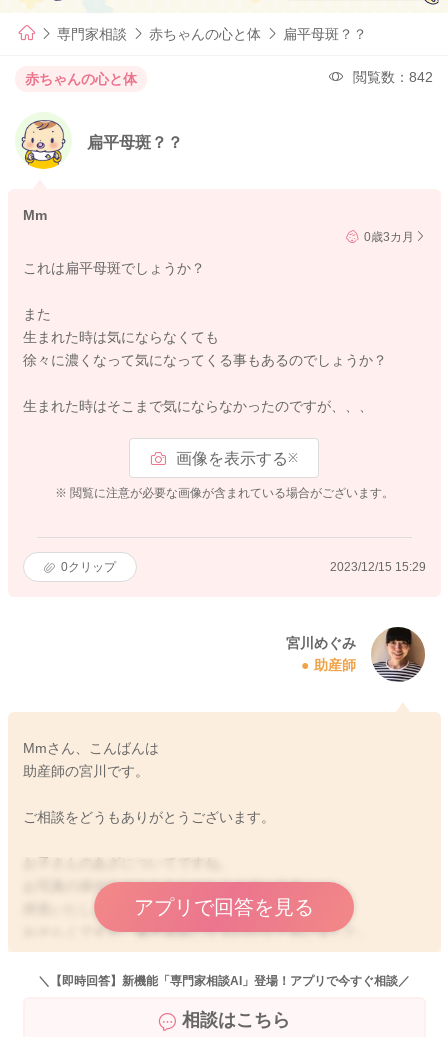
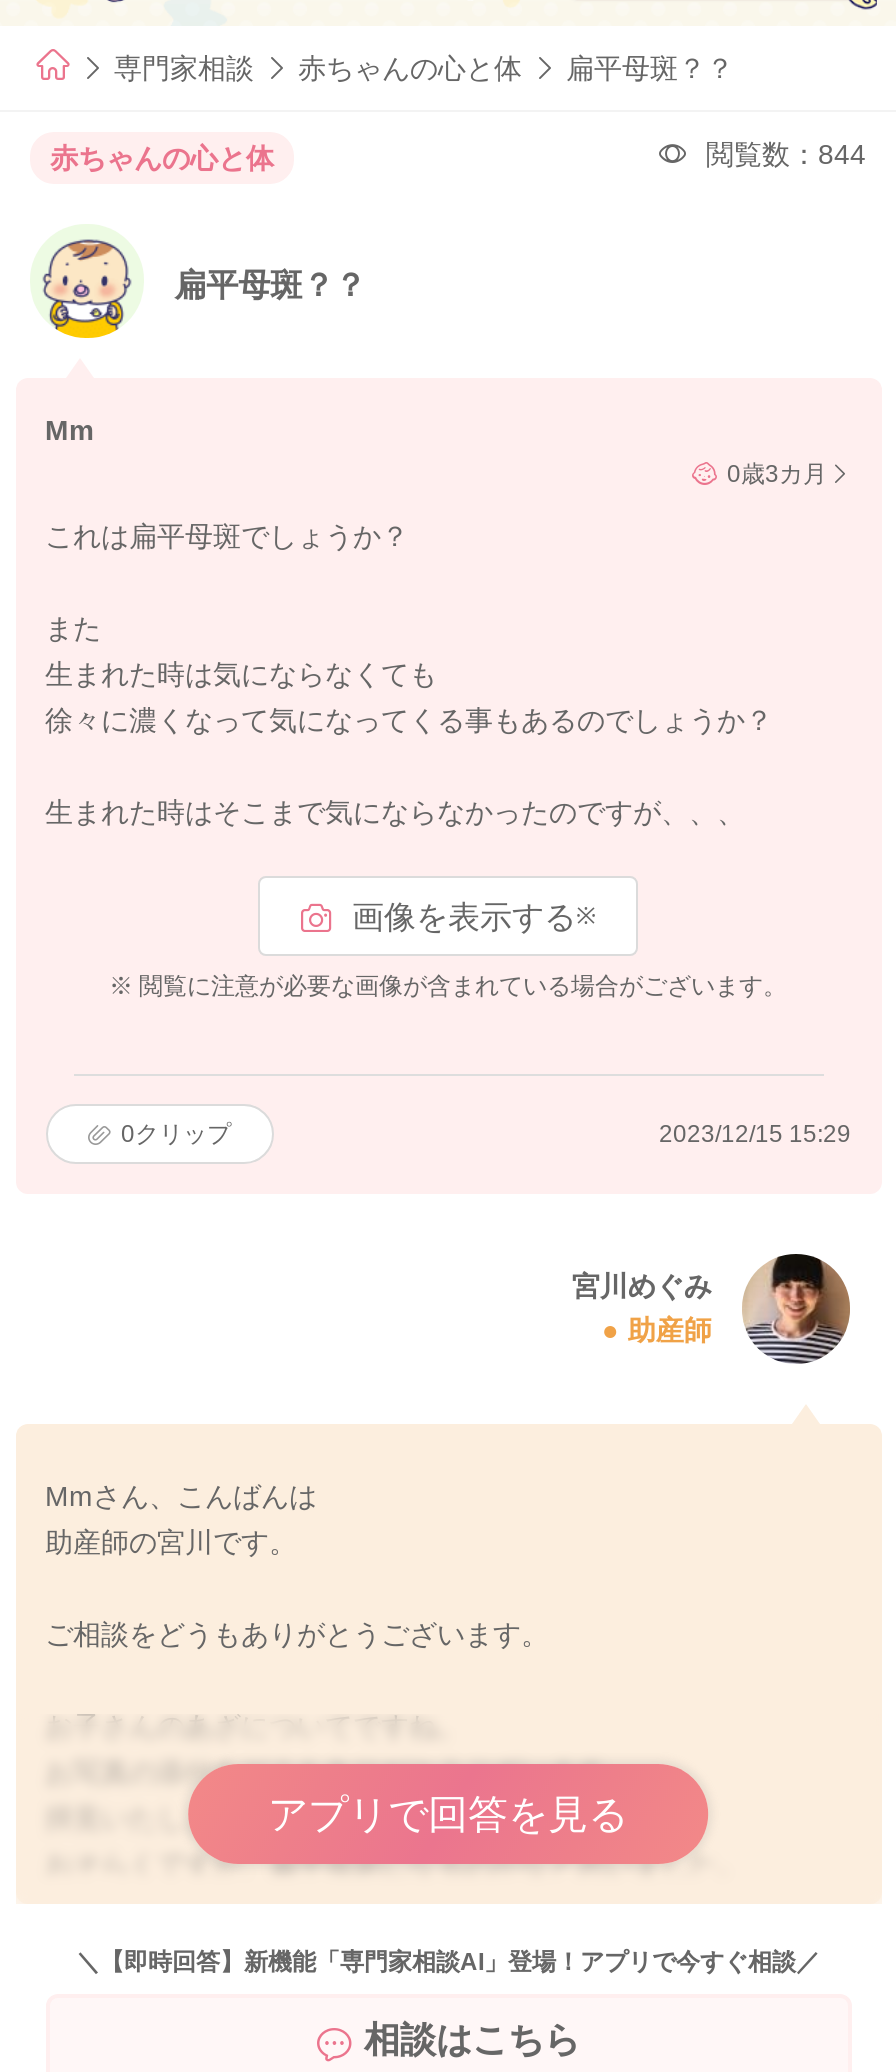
- 閲覧数：842
+ 閲覧数：844
